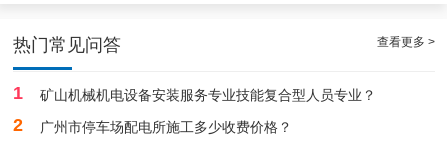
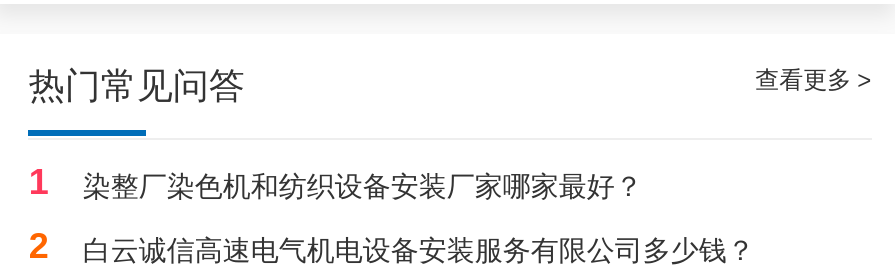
- 矿山机械机电设备安装服务专业技能复合型人员专业？
+ 染整厂染色机和纺织设备安装厂家哪家最好？

- 广州市停车场配电所施工多少收费价格？
+ 白云诚信高速电气机电设备安装服务有限公司多少钱？
